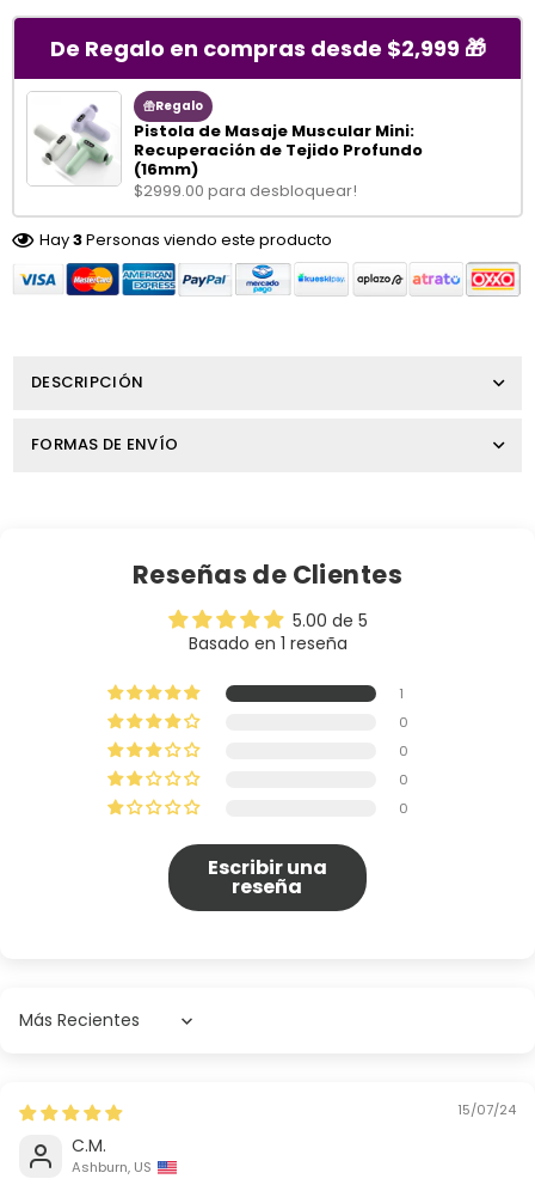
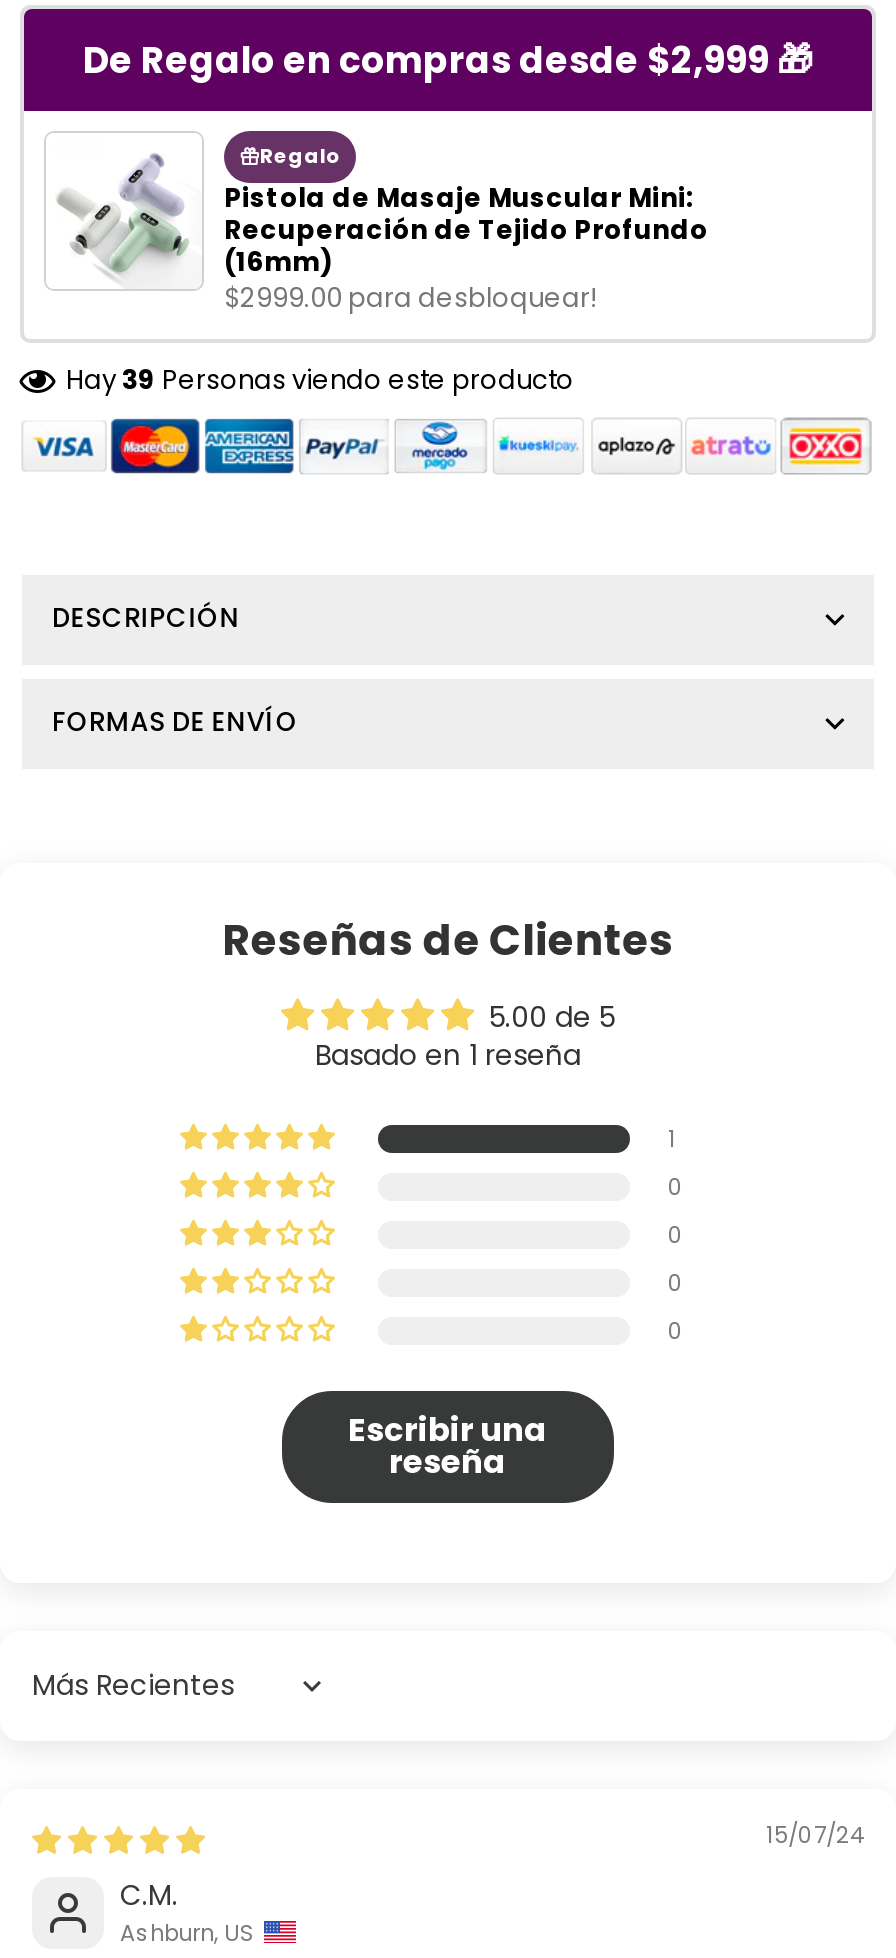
- Hay 3 Personas viendo este producto
+ Hay 39 Personas viendo este producto
